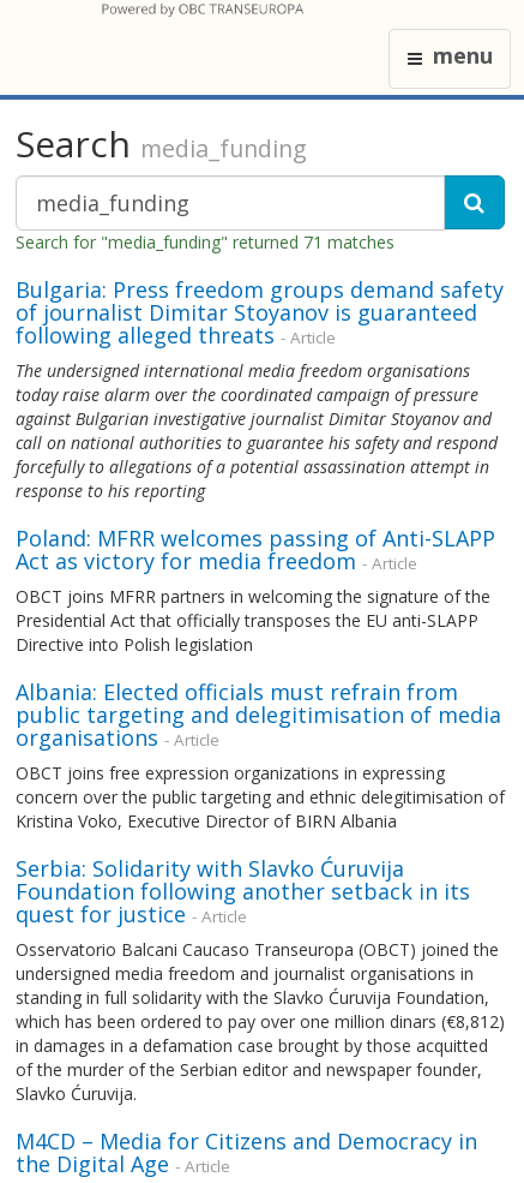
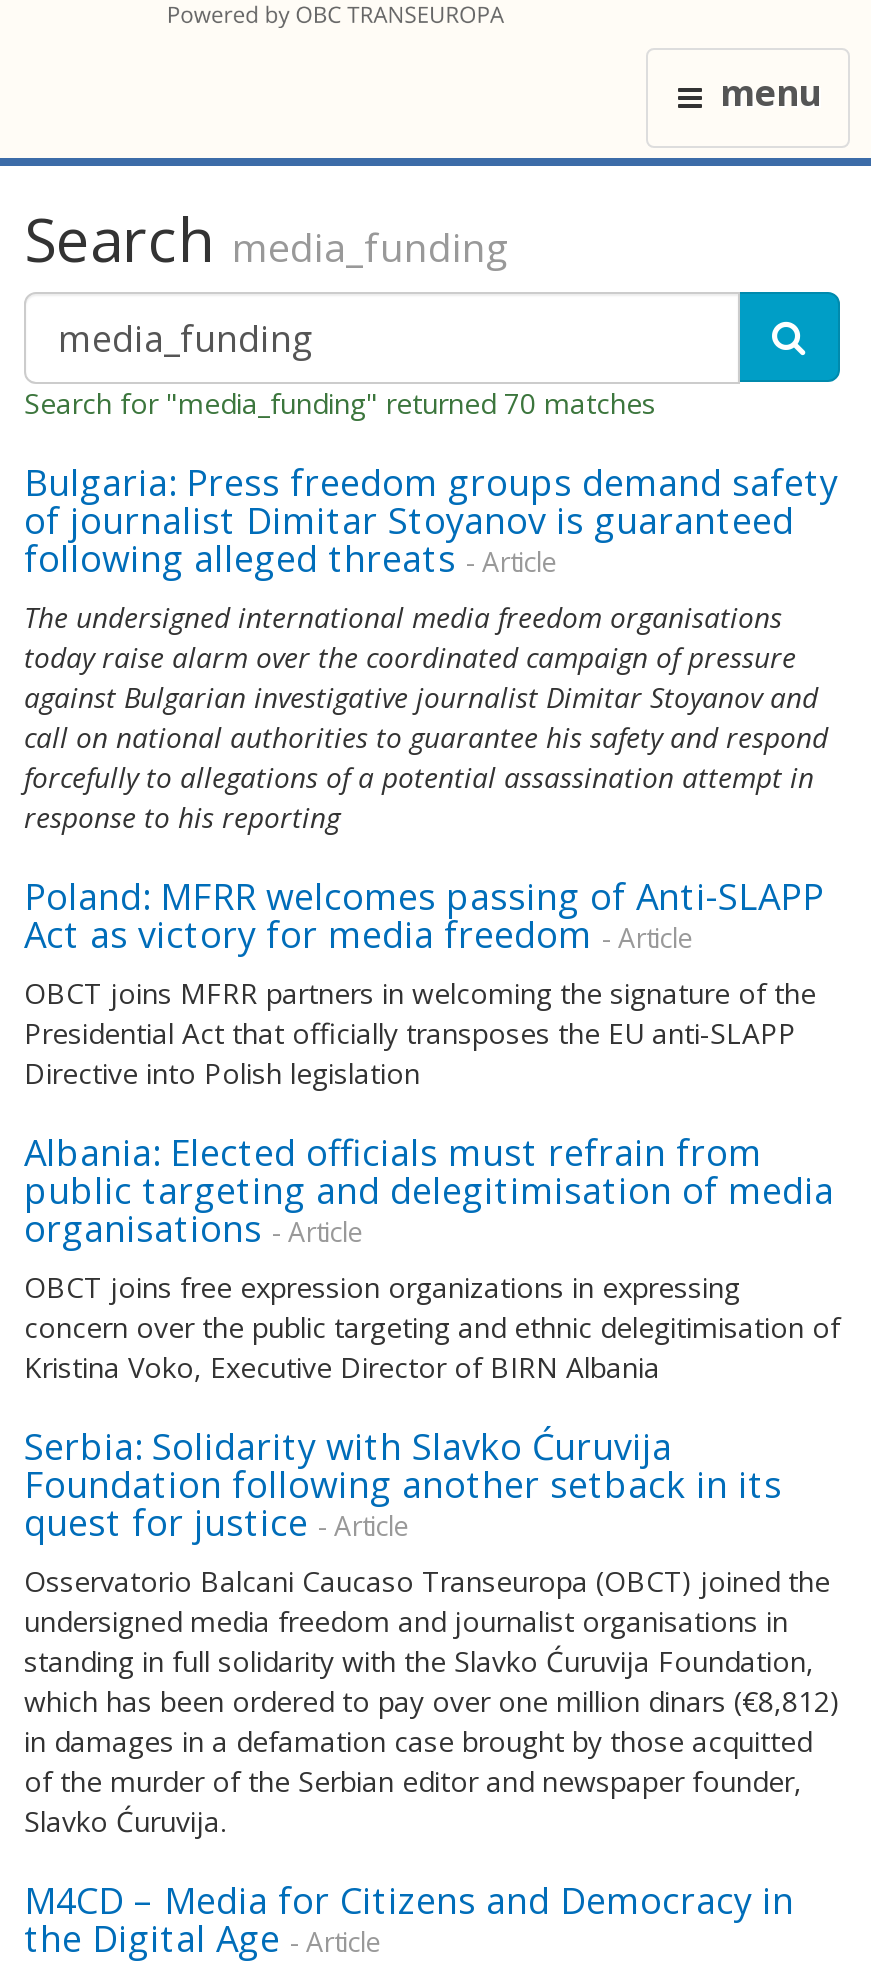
- Search for "media_funding" returned 71 matches
+ Search for "media_funding" returned 70 matches
